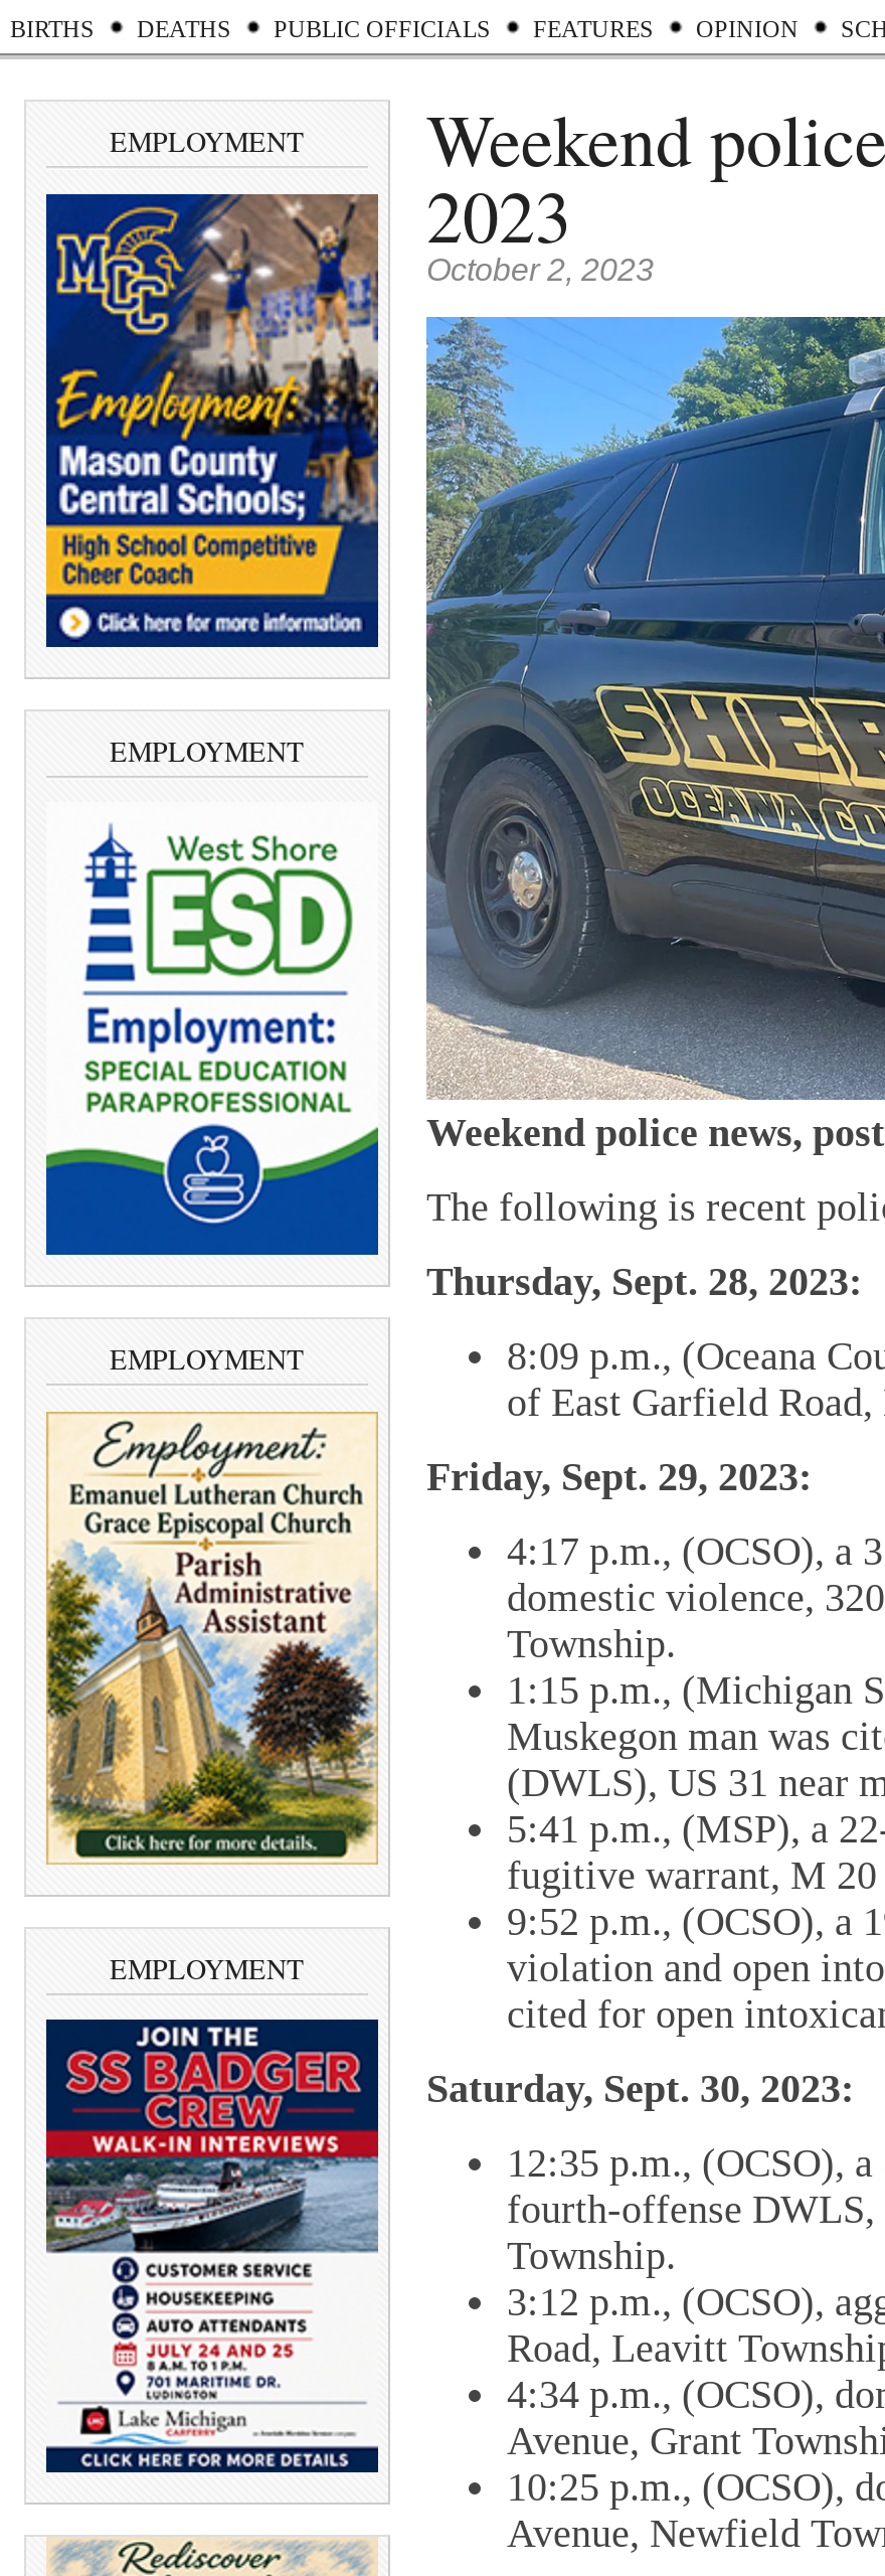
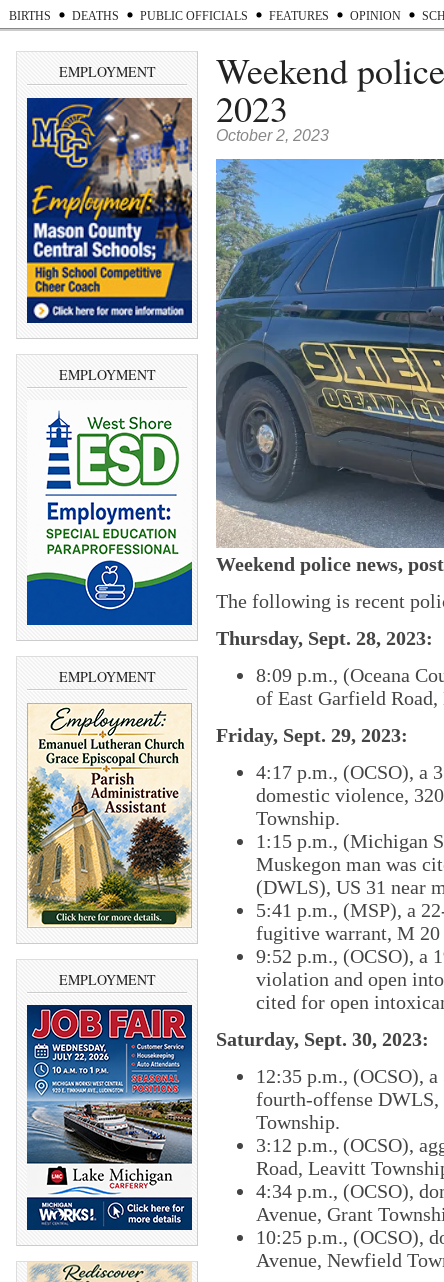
- [image]
+ [image]
